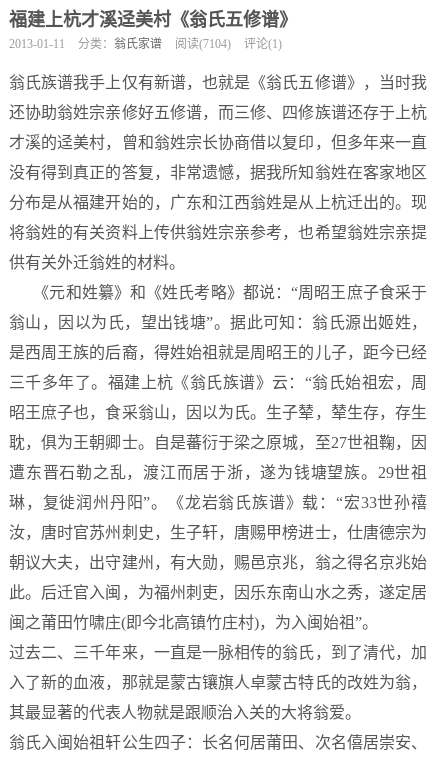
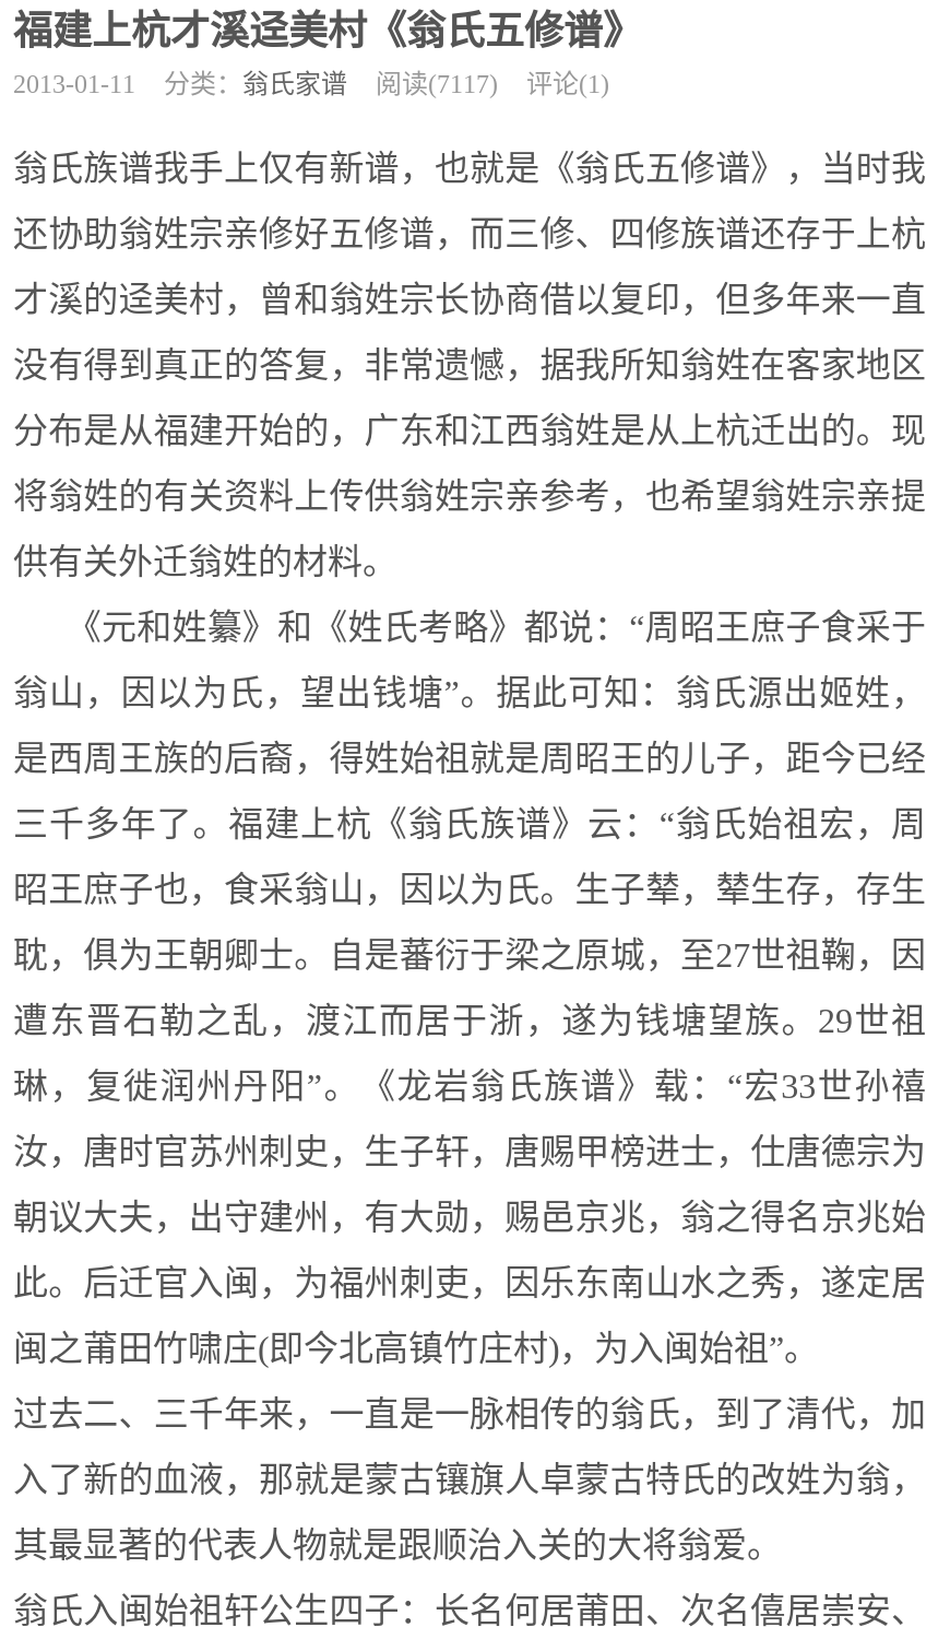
- 2013-01-11 分类：翁氏家谱 阅读(7104) 评论(1)
+ 2013-01-11 分类：翁氏家谱 阅读(7117) 评论(1)
